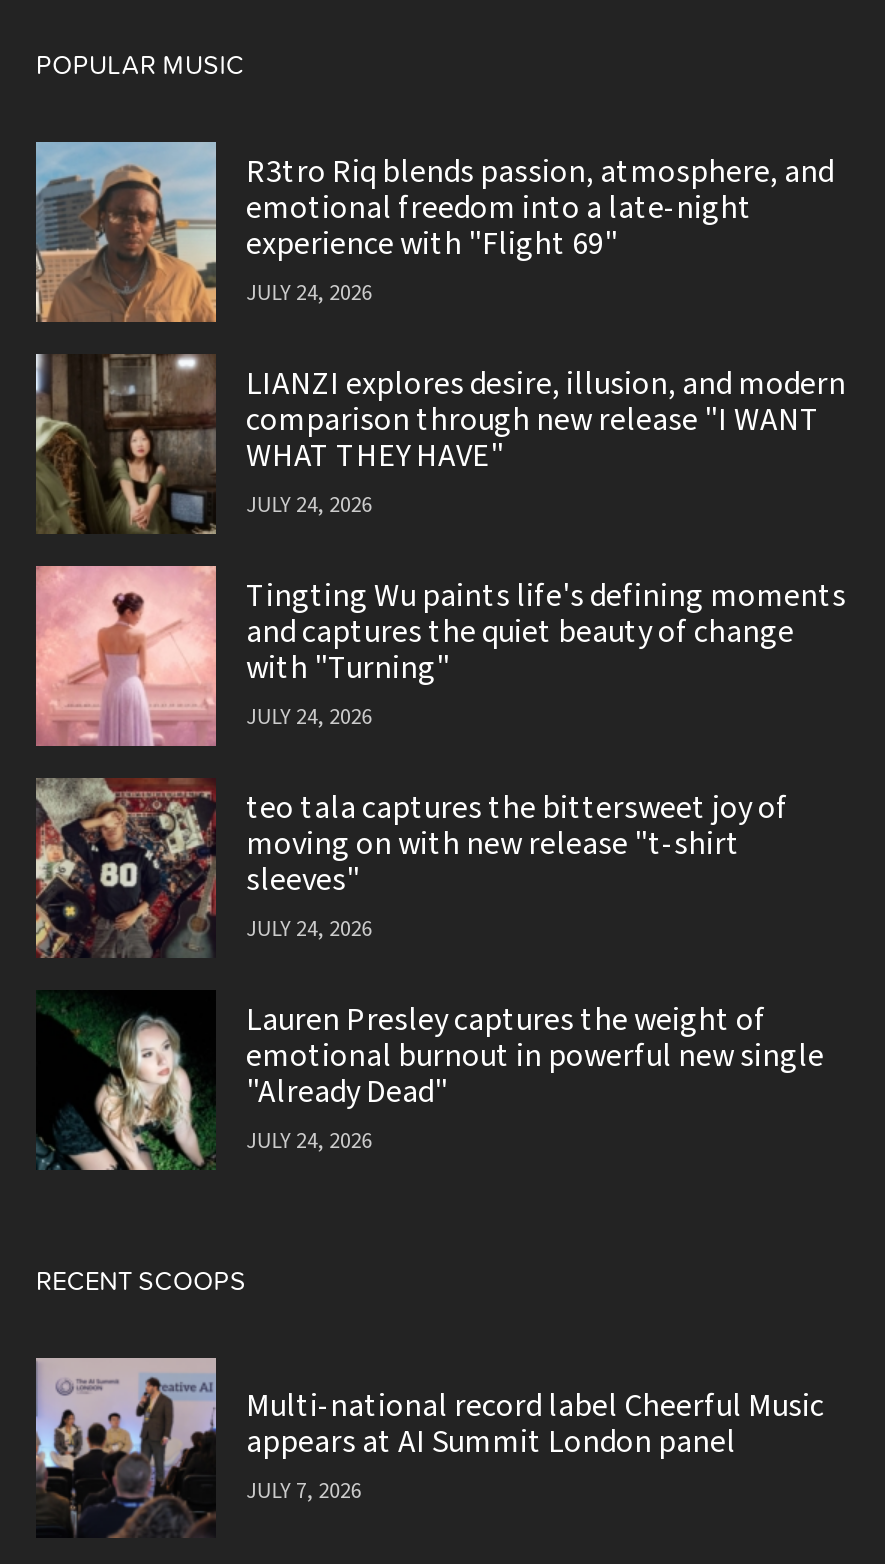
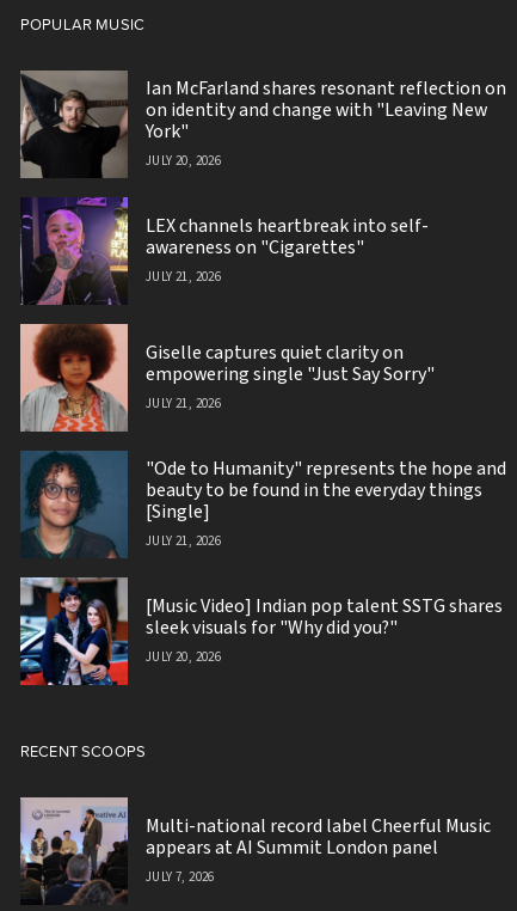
- [image]
- R3tro Riq blends passion, atmosphere, and
- emotional freedom into a late-night
- experience with "Flight 69"
- JULY 24, 2026
+ [image]
+ Ian McFarland shares resonant reflection on
+ on identity and change with "Leaving New
+ York"
+ JULY 20, 2026

- [image]
- LIANZI explores desire, illusion, and modern
- comparison through new release "I WANT
- WHAT THEY HAVE"
- JULY 24, 2026
+ [image]
+ LEX channels heartbreak into self-
+ awareness on "Cigarettes"
+ JULY 21, 2026

- [image]
- Tingting Wu paints life's defining moments
- and captures the quiet beauty of change
- with "Turning"
- JULY 24, 2026
+ [image]
+ Giselle captures quiet clarity on
+ empowering single "Just Say Sorry"
+ JULY 21, 2026

- [image]
- teo tala captures the bittersweet joy of
- moving on with new release "t-shirt
- sleeves"
- JULY 24, 2026
+ [image]
+ "Ode to Humanity" represents the hope and
+ beauty to be found in the everyday things
+ [Single]
+ JULY 21, 2026

- [image]
- Lauren Presley captures the weight of
- emotional burnout in powerful new single
- "Already Dead"
- JULY 24, 2026
+ [image]
+ [Music Video] Indian pop talent SSTG shares
+ sleek visuals for "Why did you?"
+ JULY 20, 2026
